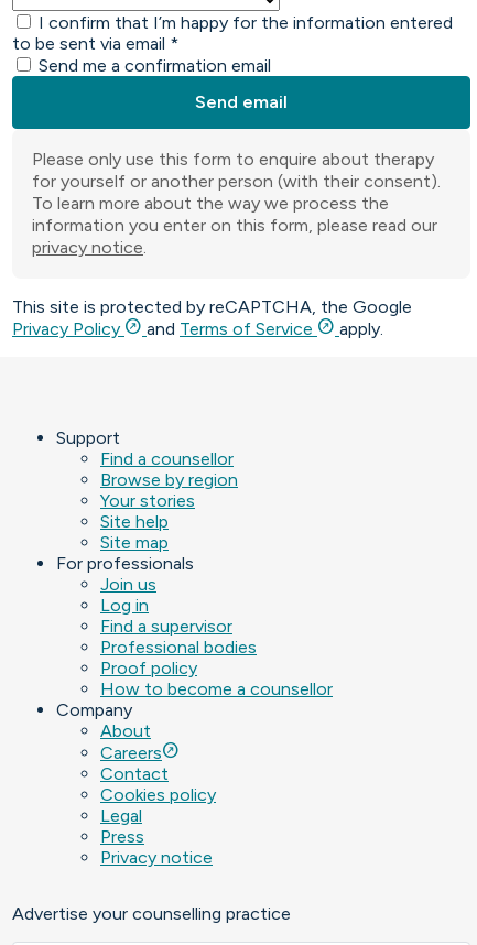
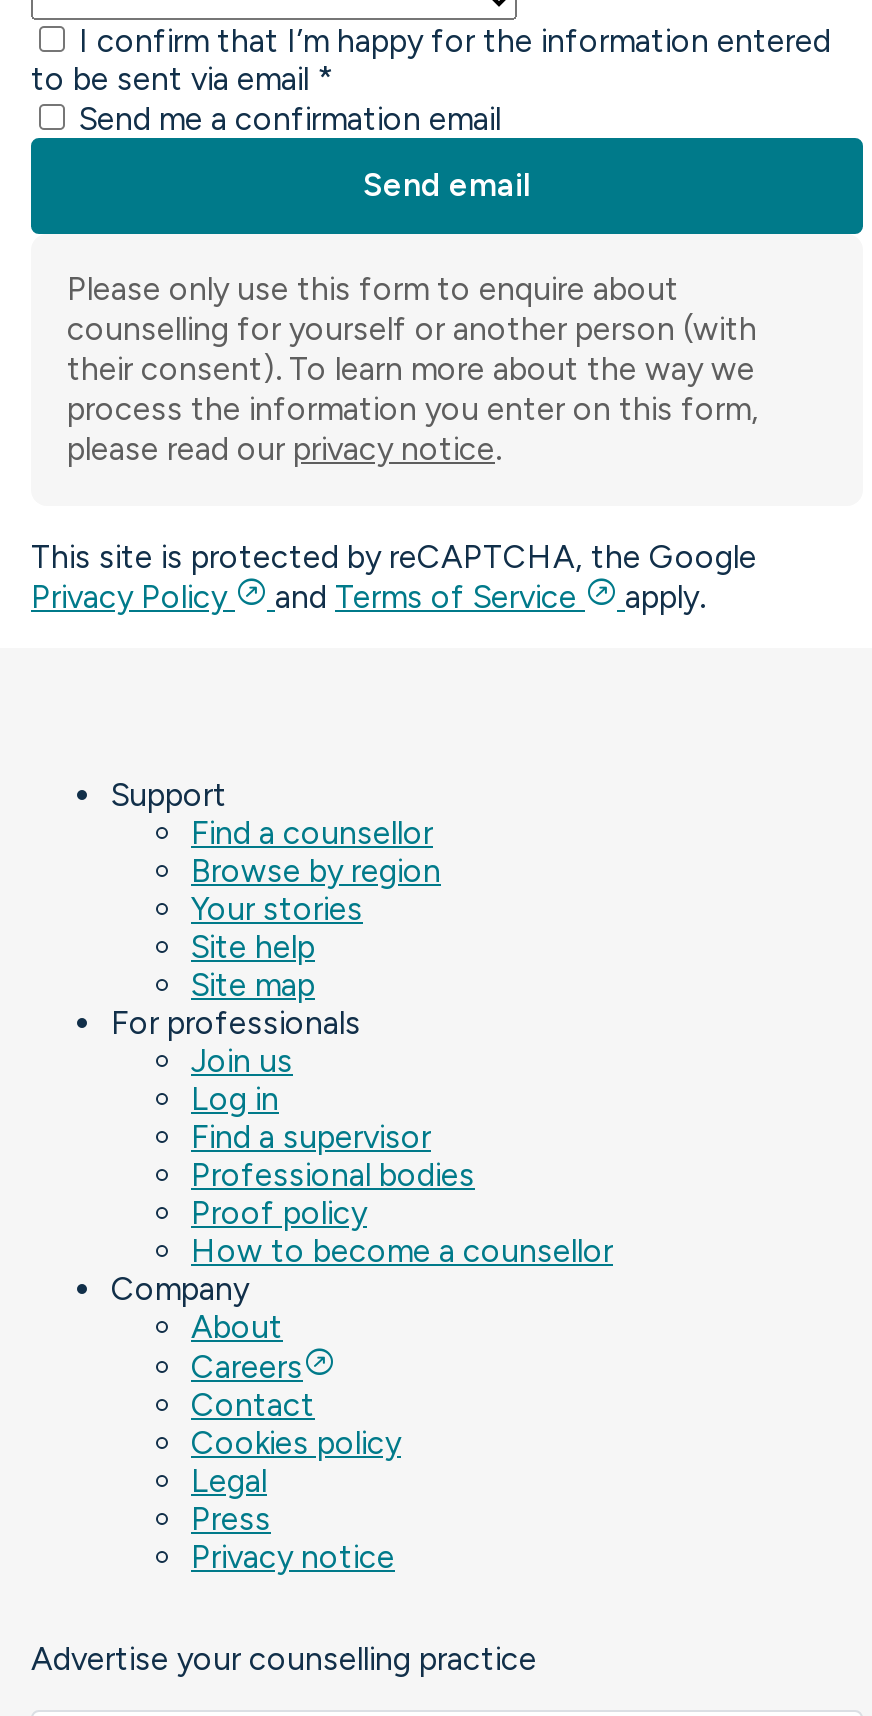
- Please only use this form to enquire about therapy
- for yourself or another person (with their consent).
- To learn more about the way we process the
- information you enter on this form, please read our
- privacy notice.
+ Please only use this form to enquire about
+ counselling for yourself or another person (with
+ their consent). To learn more about the way we
+ process the information you enter on this form,
+ please read our privacy notice.
